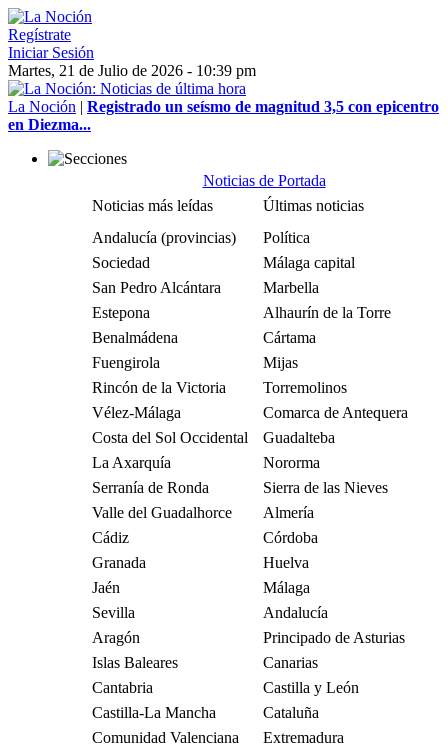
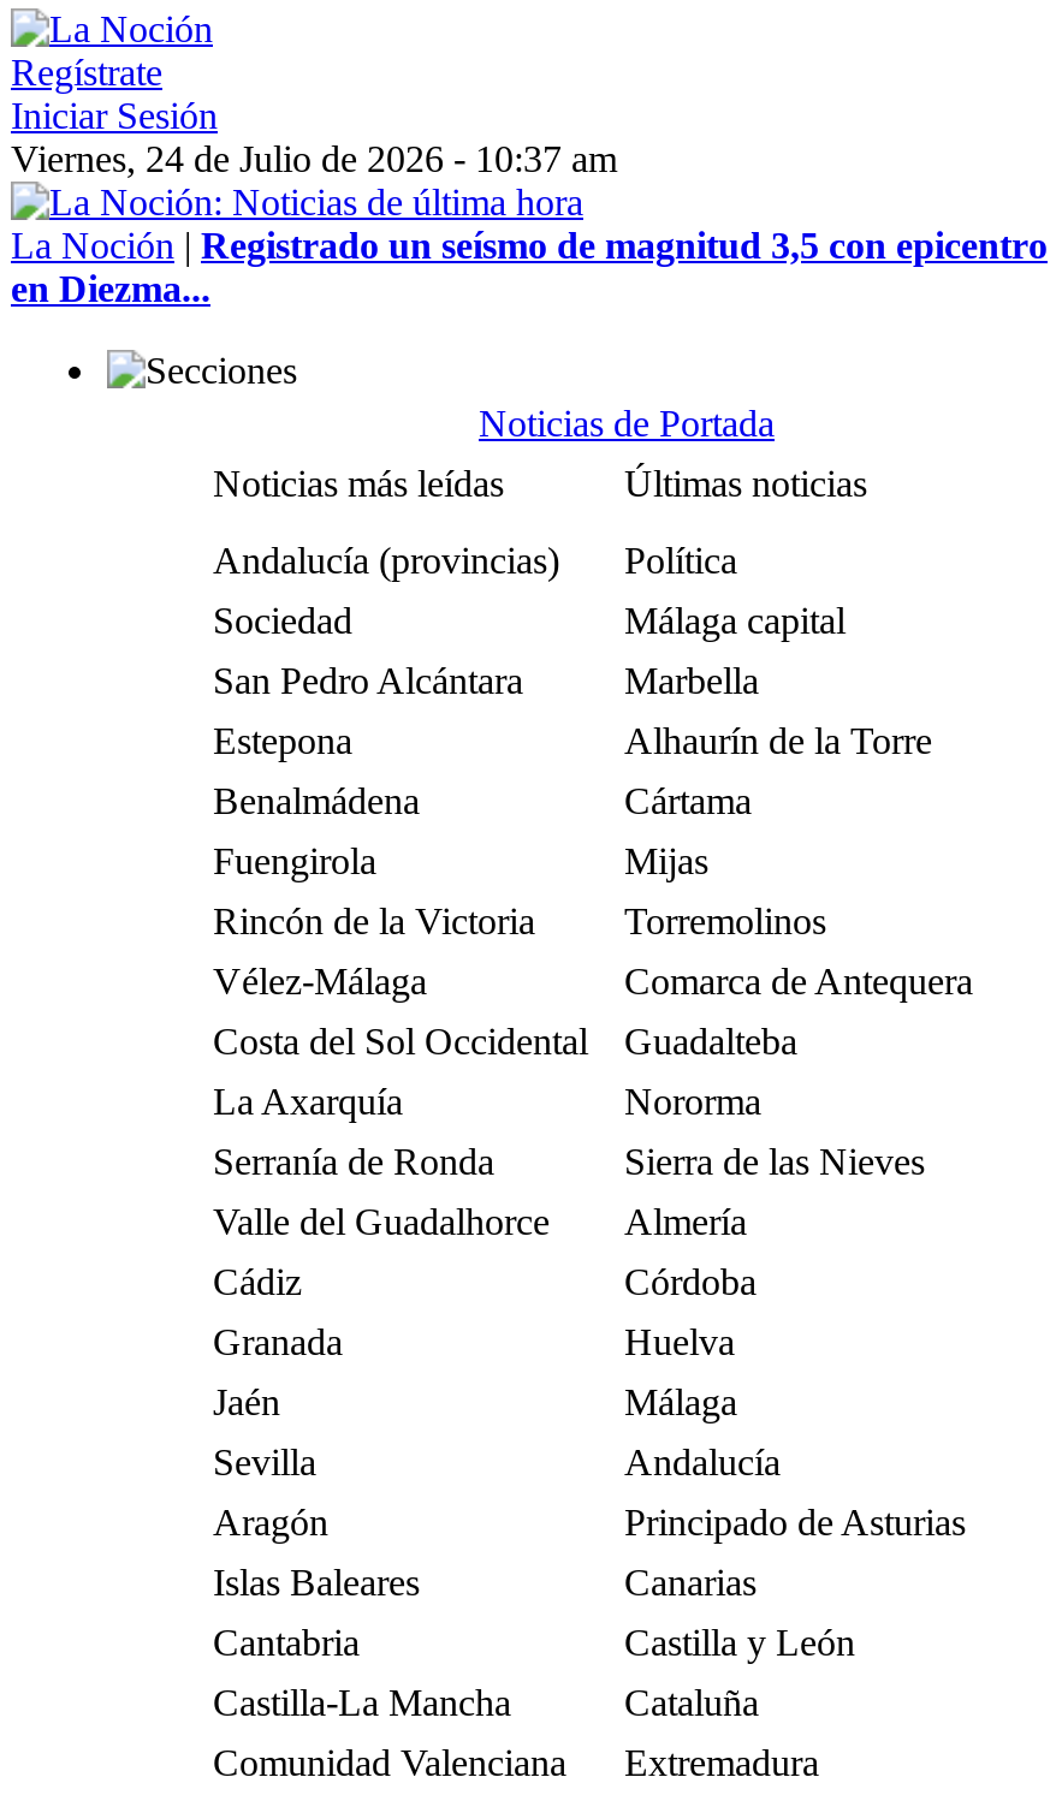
- Martes, 21 de Julio de 2026 - 10:39 pm
+ Viernes, 24 de Julio de 2026 - 10:37 am
